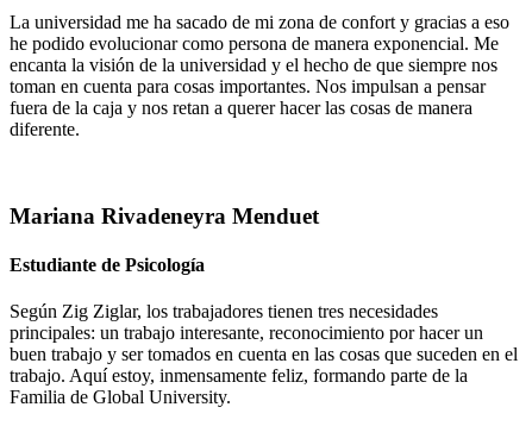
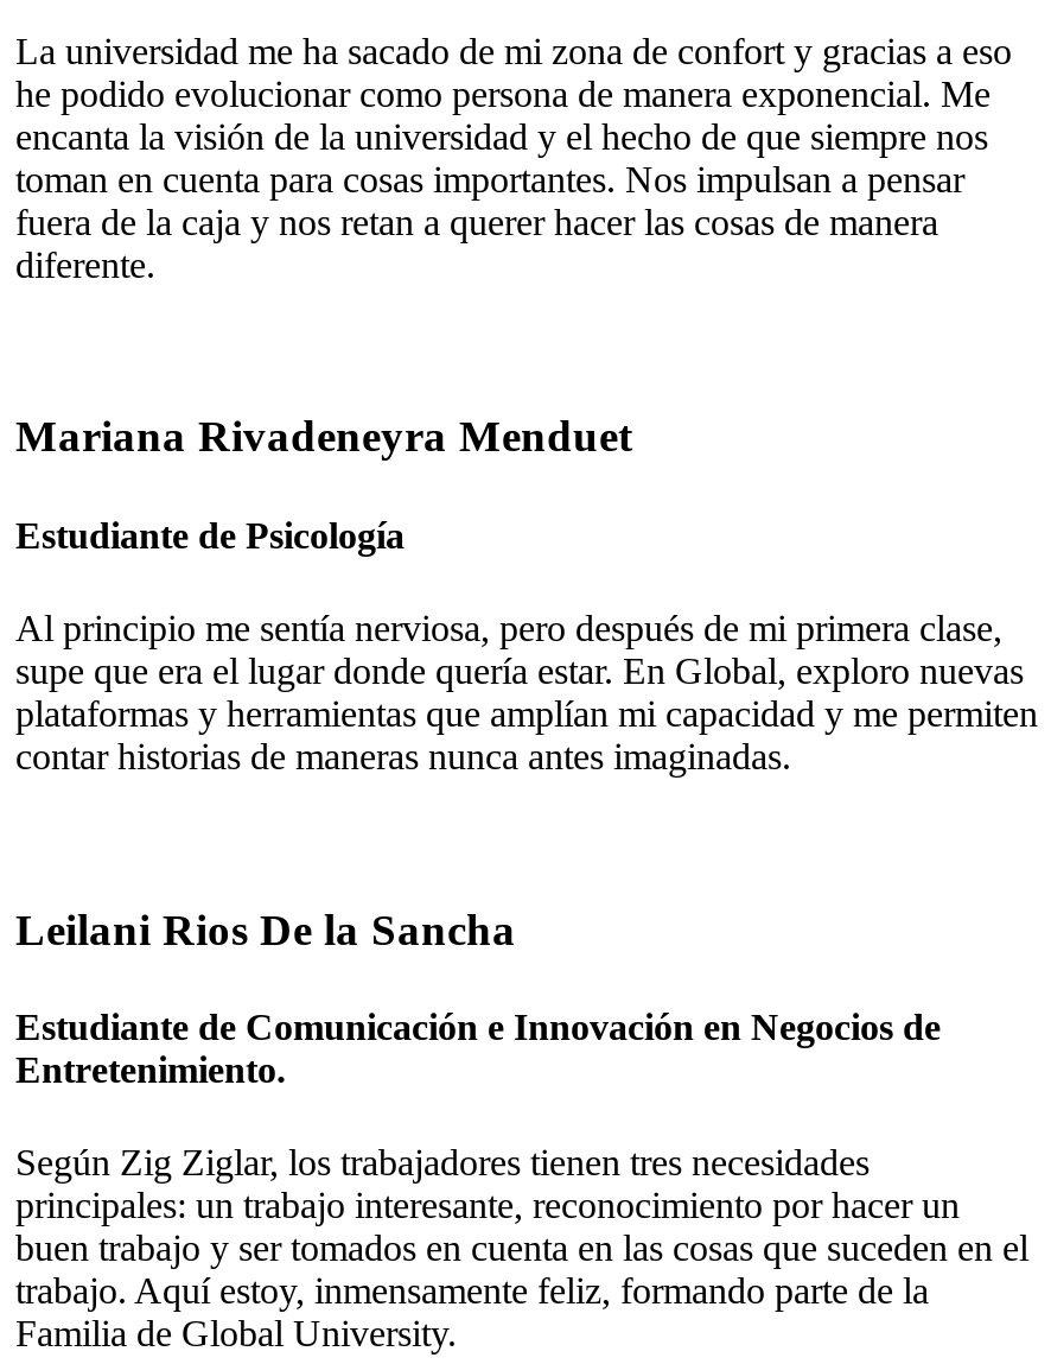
+ Al principio me sentía nerviosa, pero después de mi primera clase,
+ supe que era el lugar donde quería estar. En Global, exploro nuevas
+ plataformas y herramientas que amplían mi capacidad y me permiten
+ contar historias de maneras nunca antes imaginadas.

+ Leilani Rios De la Sancha
+ Estudiante de Comunicación e Innovación en Negocios de
+ Entretenimiento.
